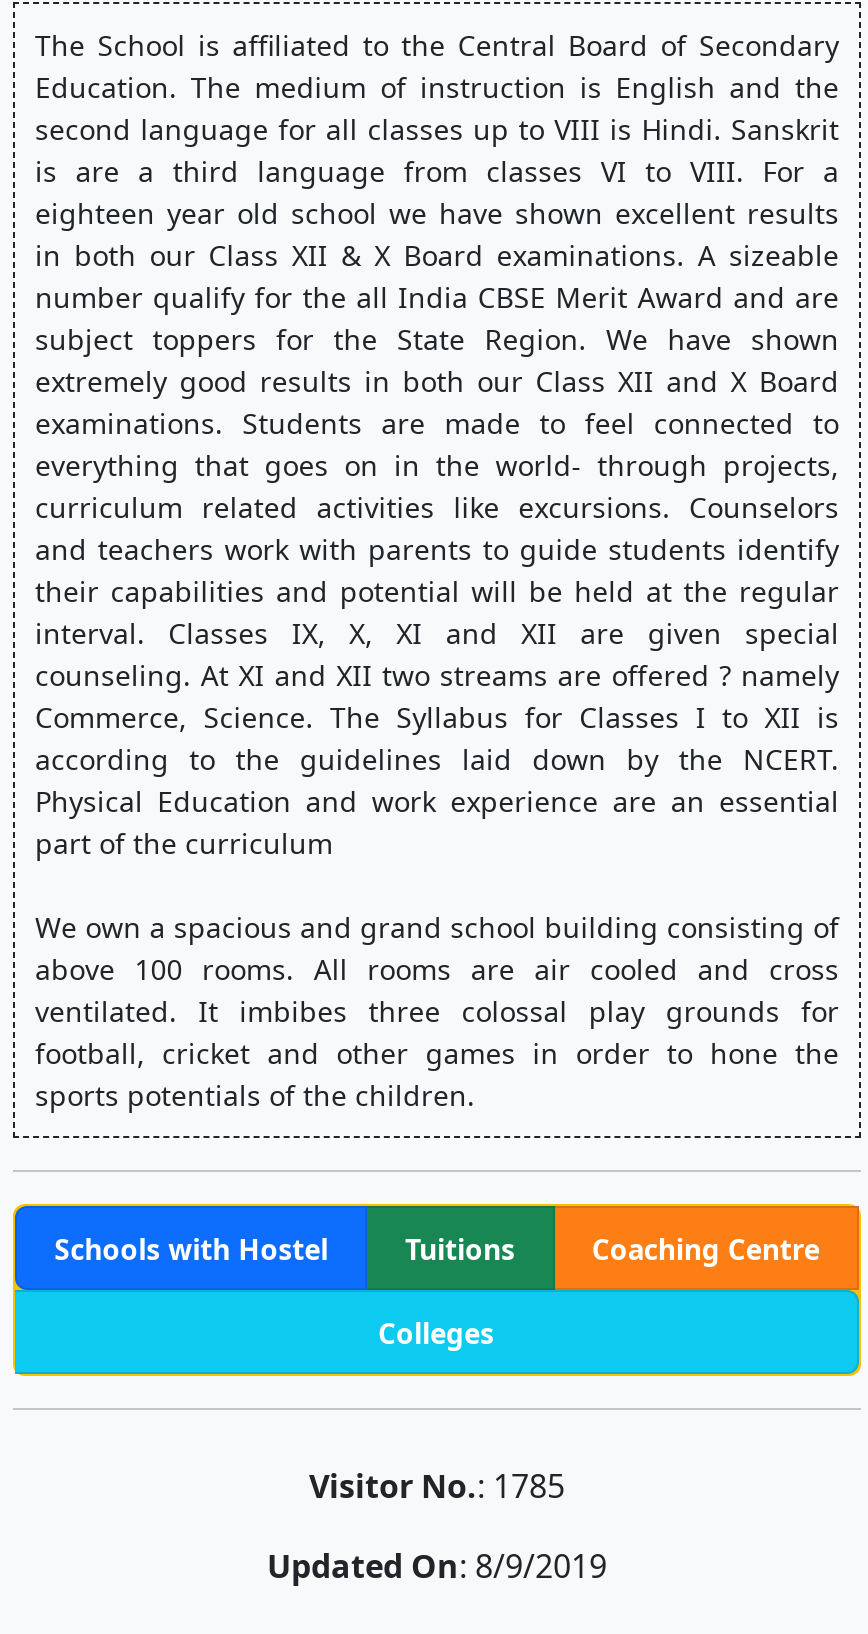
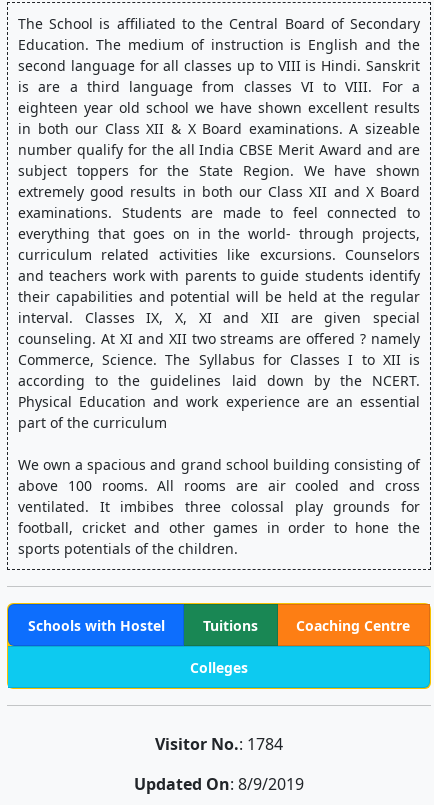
- Visitor No.: 1785
+ Visitor No.: 1784
